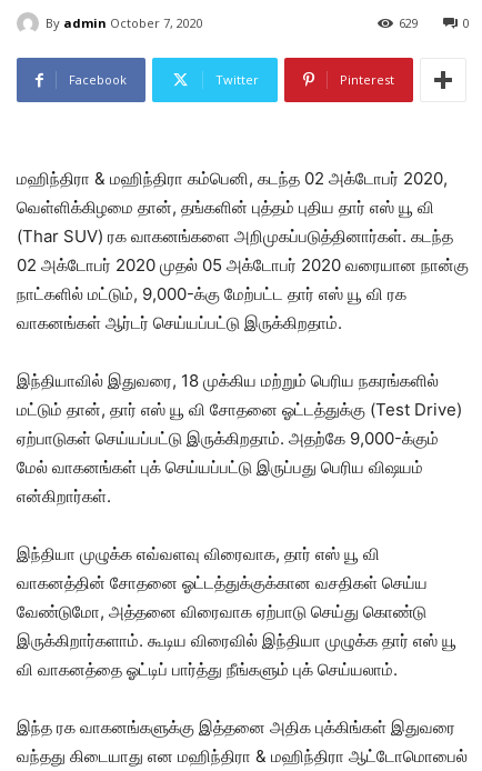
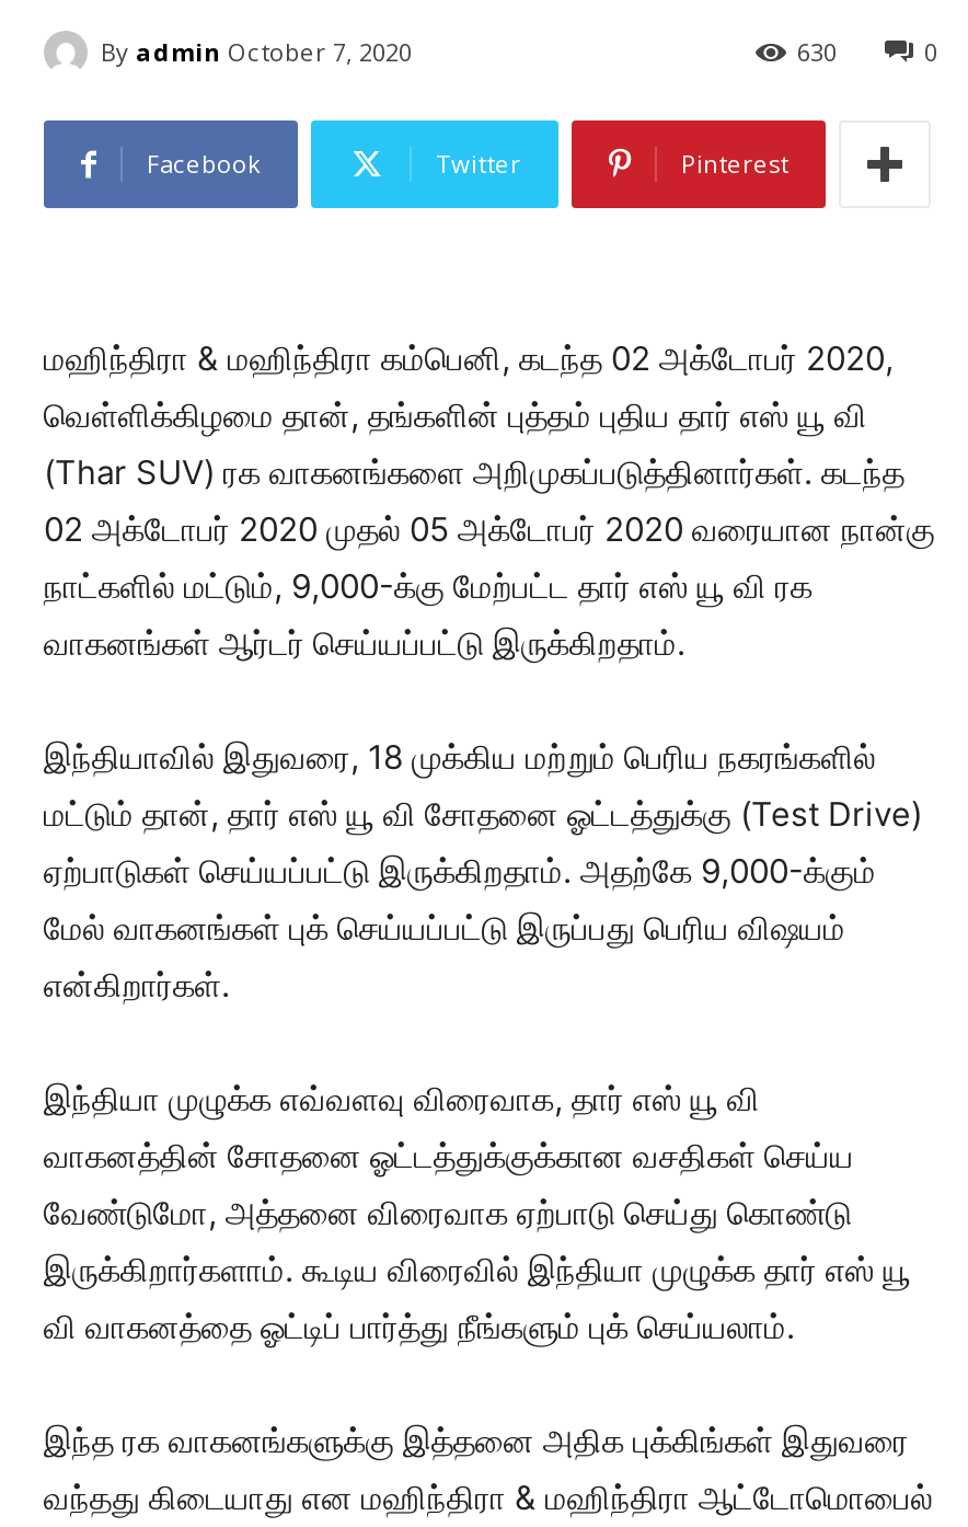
- 629
+ 630
